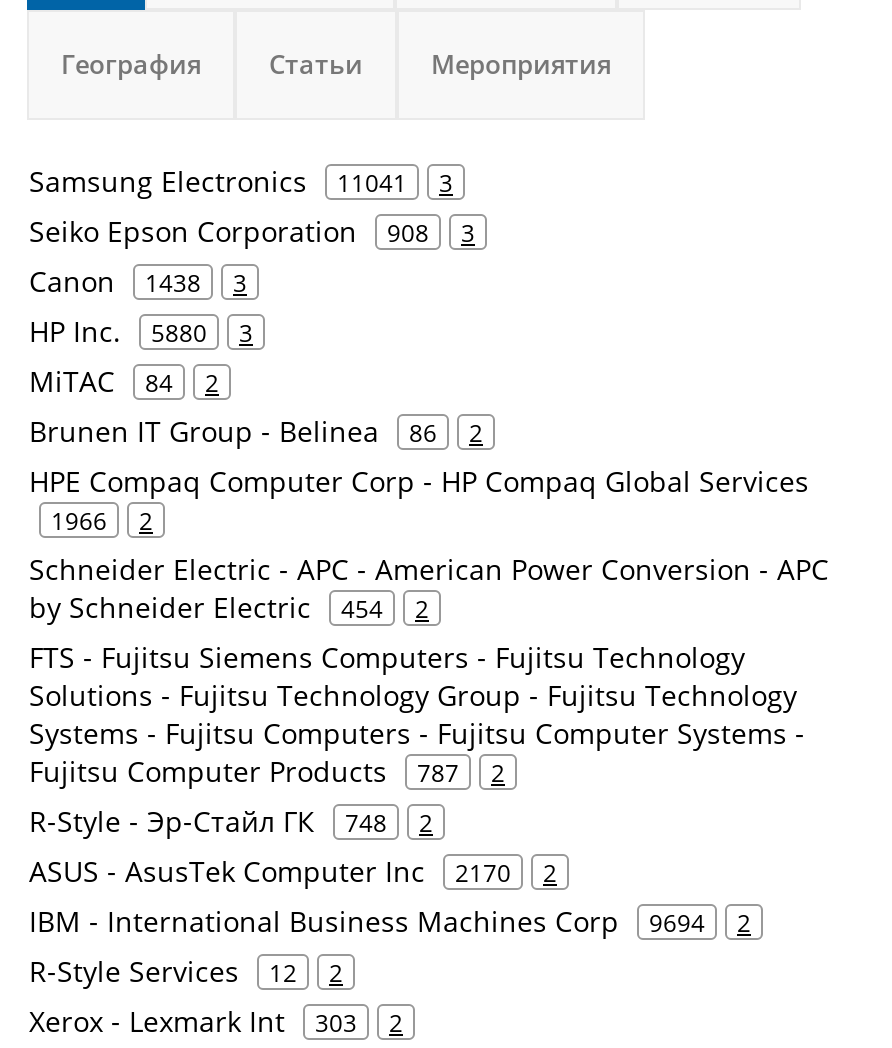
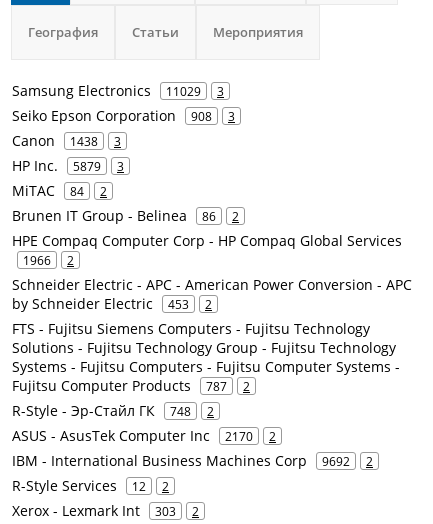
- Samsung Electronics 11041 3
+ Samsung Electronics 11029 3

- HP Inc. 5880 3
+ HP Inc. 5879 3

- by Schneider Electric 454 2
+ by Schneider Electric 453 2

- IBM - International Business Machines Corp 9694 2
+ IBM - International Business Machines Corp 9692 2
